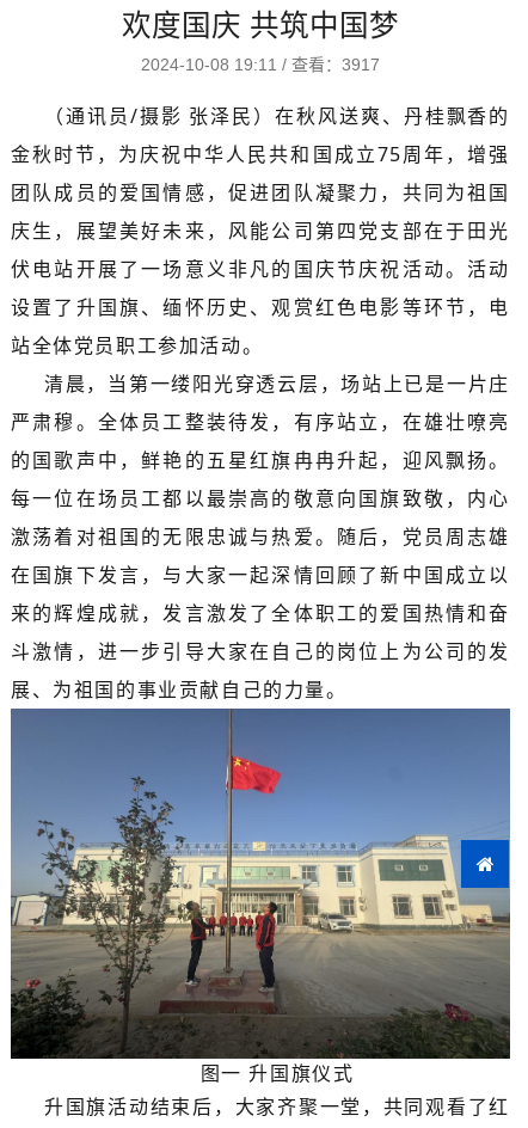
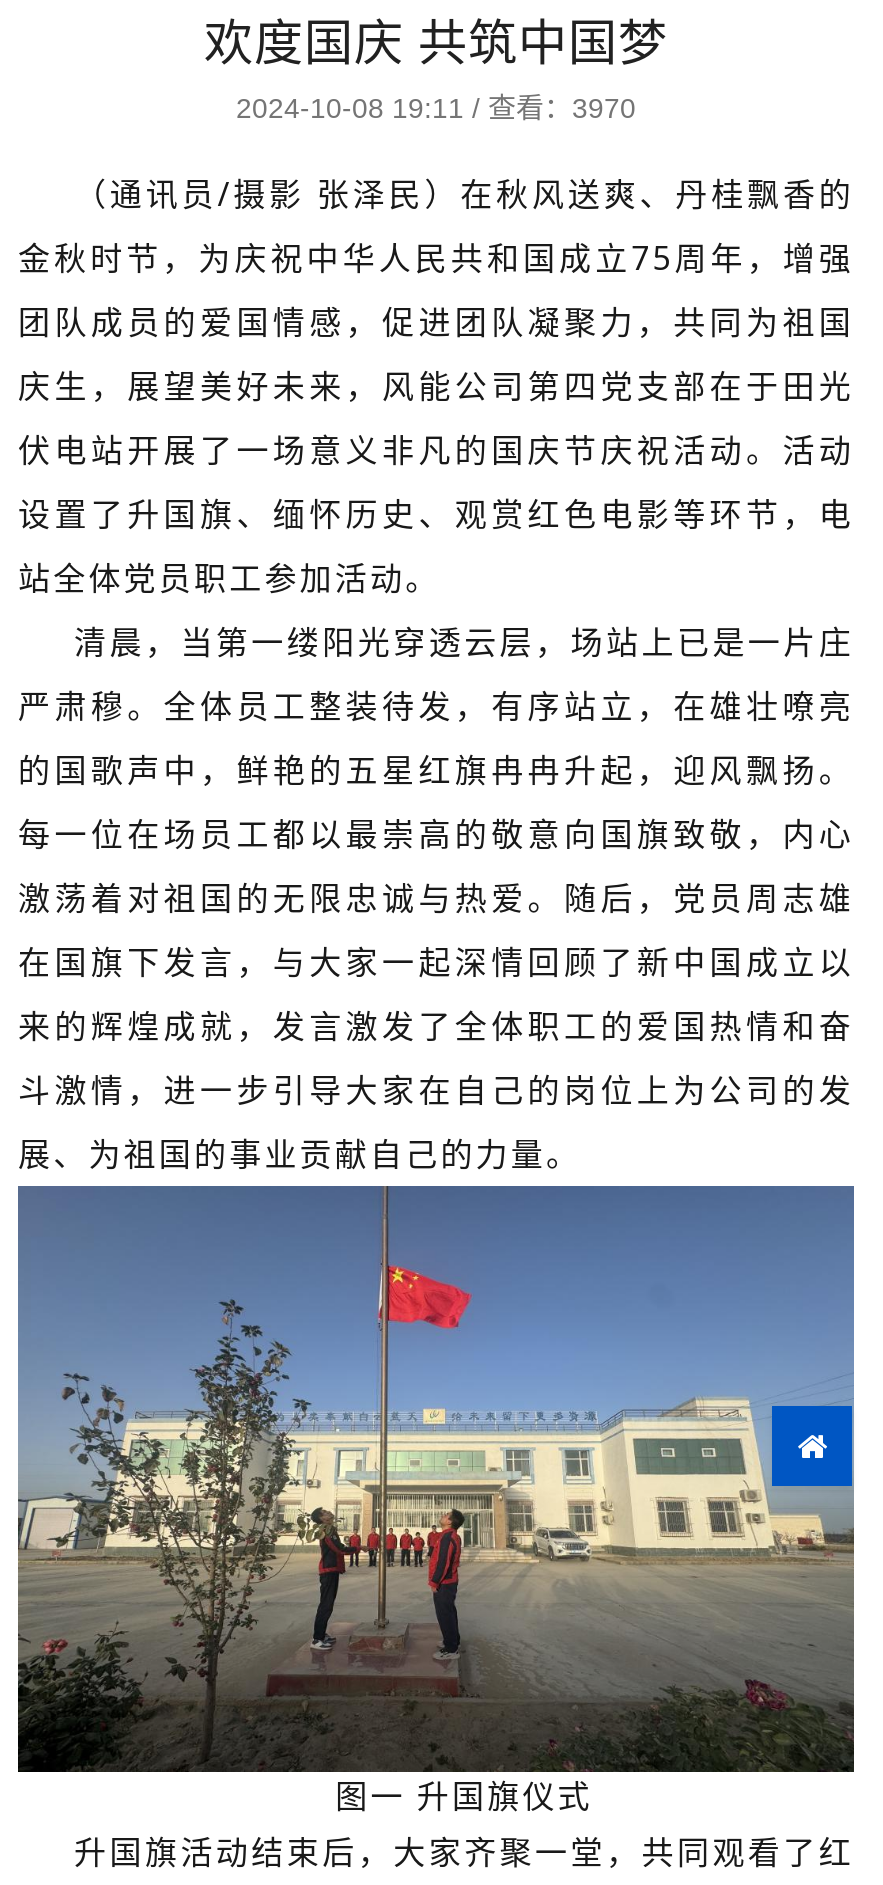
- 2024-10-08 19:11 /查看：3917
+ 2024-10-08 19:11 /查看：3970
